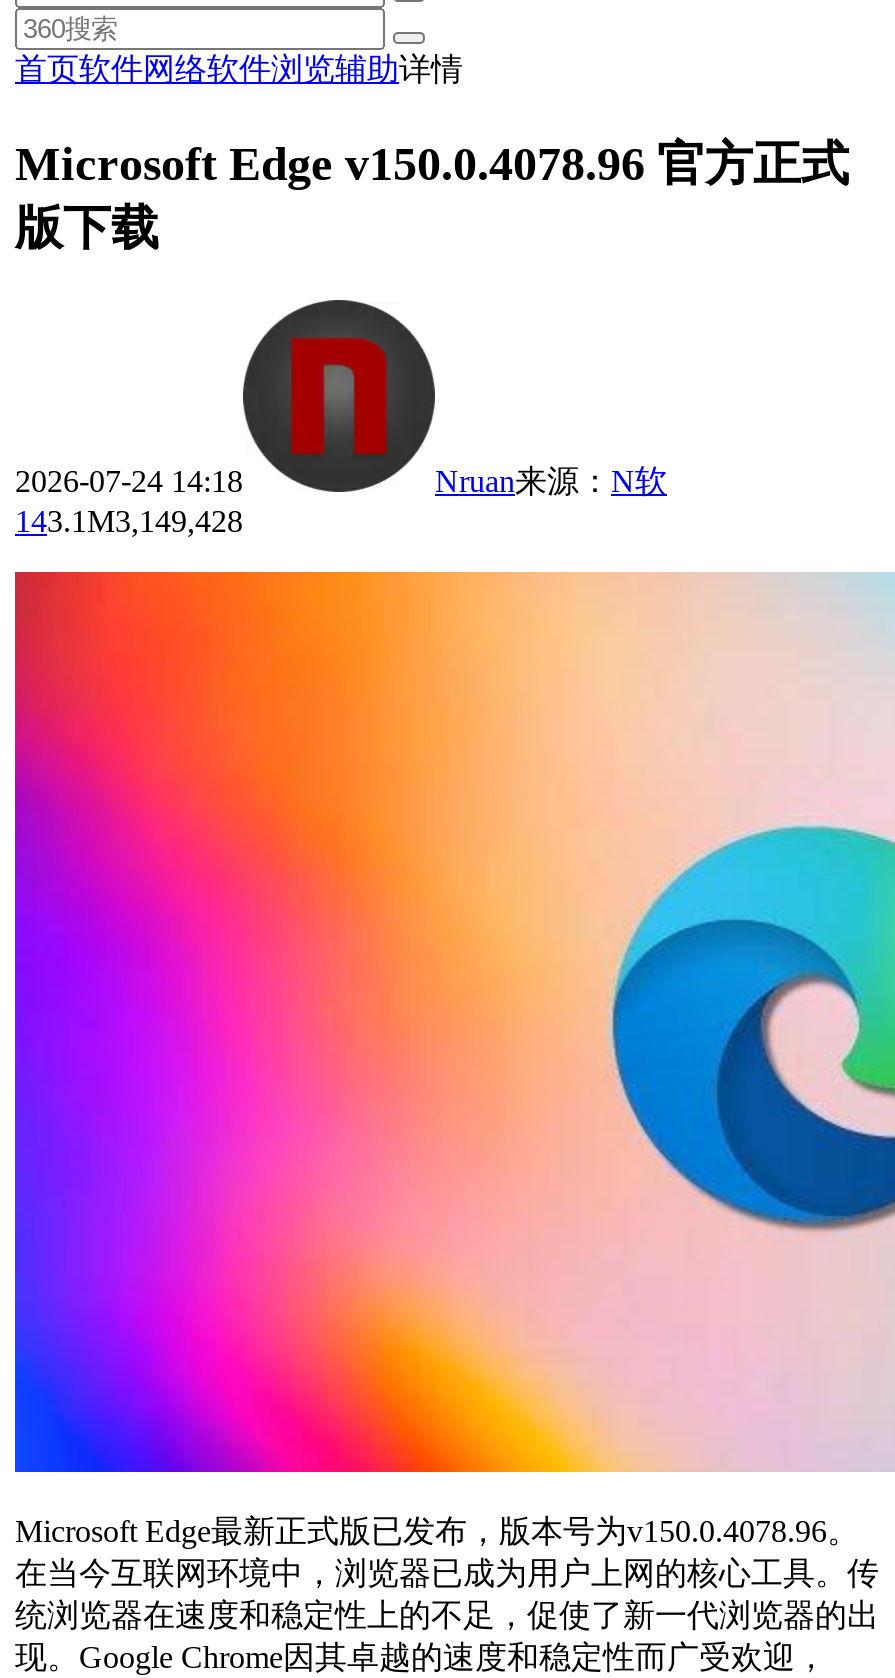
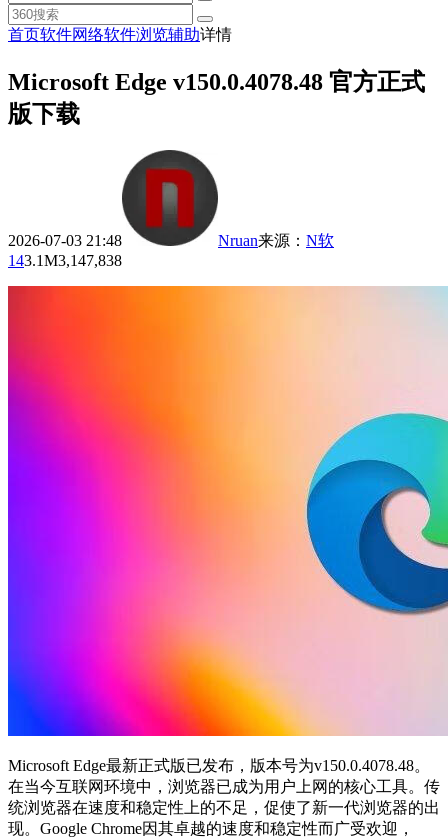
- Microsoft Edge v150.0.4078.96 官方正式
+ Microsoft Edge v150.0.4078.48 官方正式

- 2026-07-24 14:18
+ 2026-07-03 21:48

- 143.1M3,149,428
+ 143.1M3,147,838

- Microsoft Edge最新正式版已发布，版本号为v150.0.4078.96。
+ Microsoft Edge最新正式版已发布，版本号为v150.0.4078.48。
